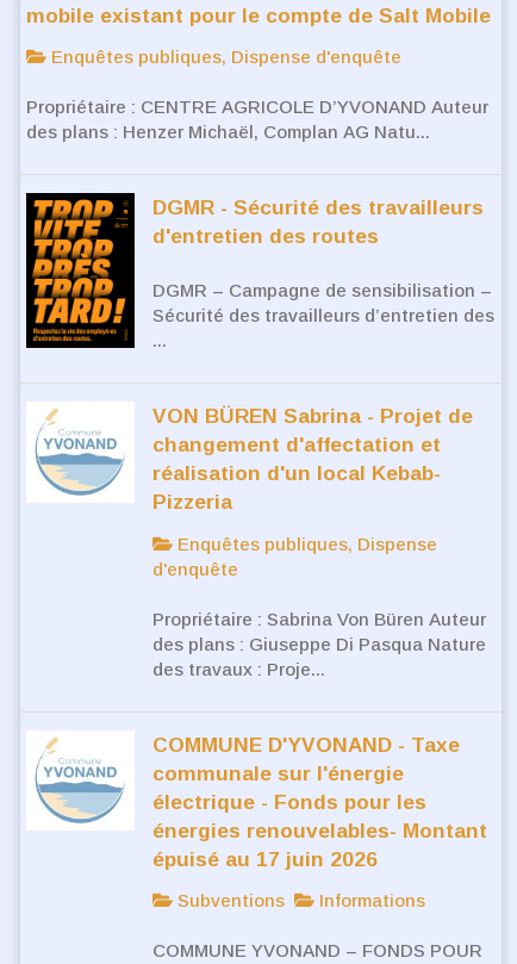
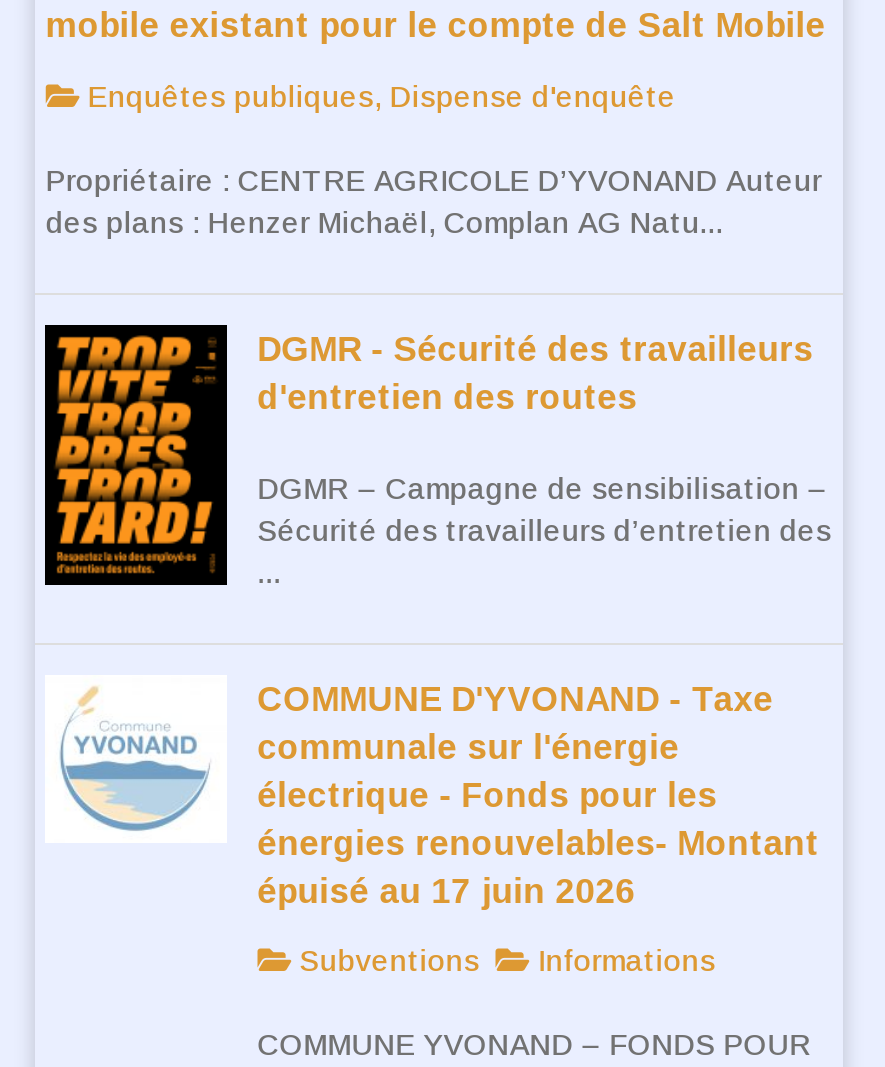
- VON BÜREN Sabrina - Projet de
- changement d'affectation et
- réalisation d'un local Kebab-
- Pizzeria
- Enquêtes publiques, Dispense
- d'enquête
- Propriétaire : Sabrina Von Büren Auteur
- des plans : Giuseppe Di Pasqua Nature
- des travaux : Proje...
